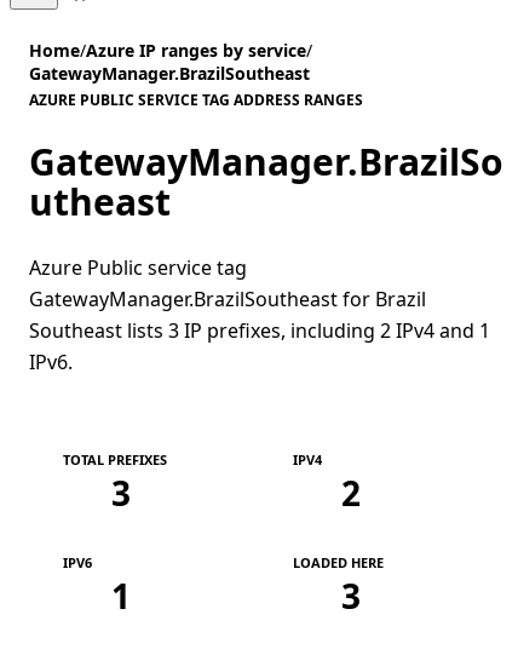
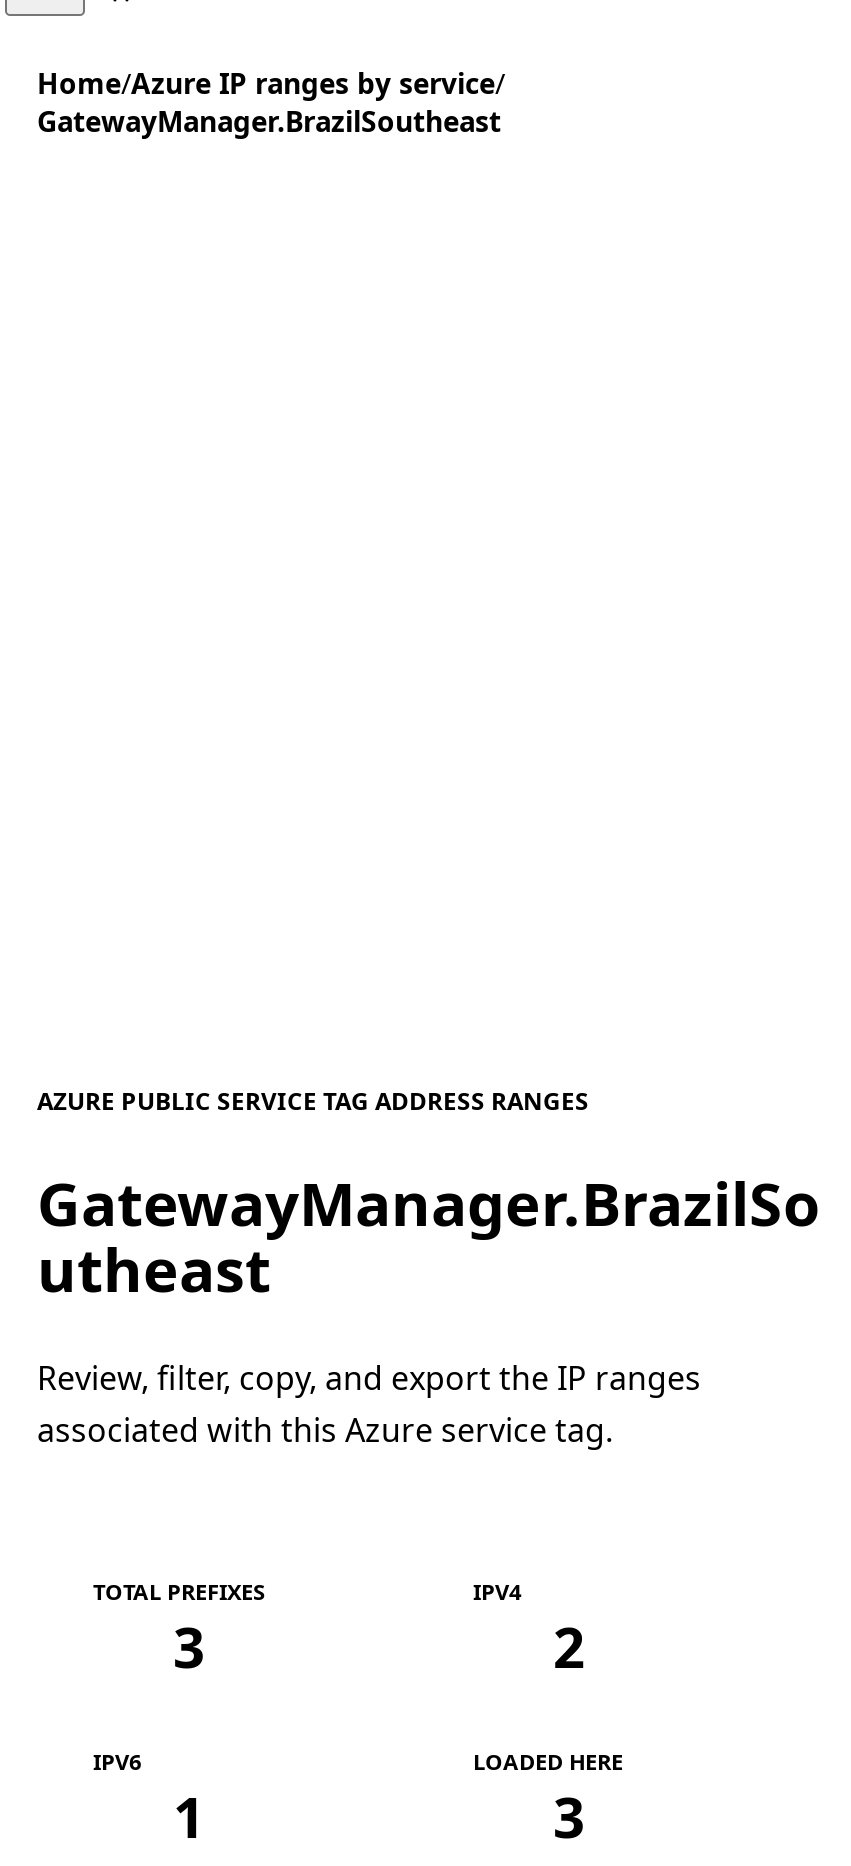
moved down: AZURE PUBLIC SERVICE TAG ADDRESS RANGES | GatewayManager.BrazilSo | utheast

- Azure Public service tag
- GatewayManager.BrazilSoutheast for Brazil
- Southeast lists 3 IP prefixes, including 2 IPv4 and 1
- IPv6.
+ Review, filter, copy, and export the IP ranges
+ associated with this Azure service tag.
